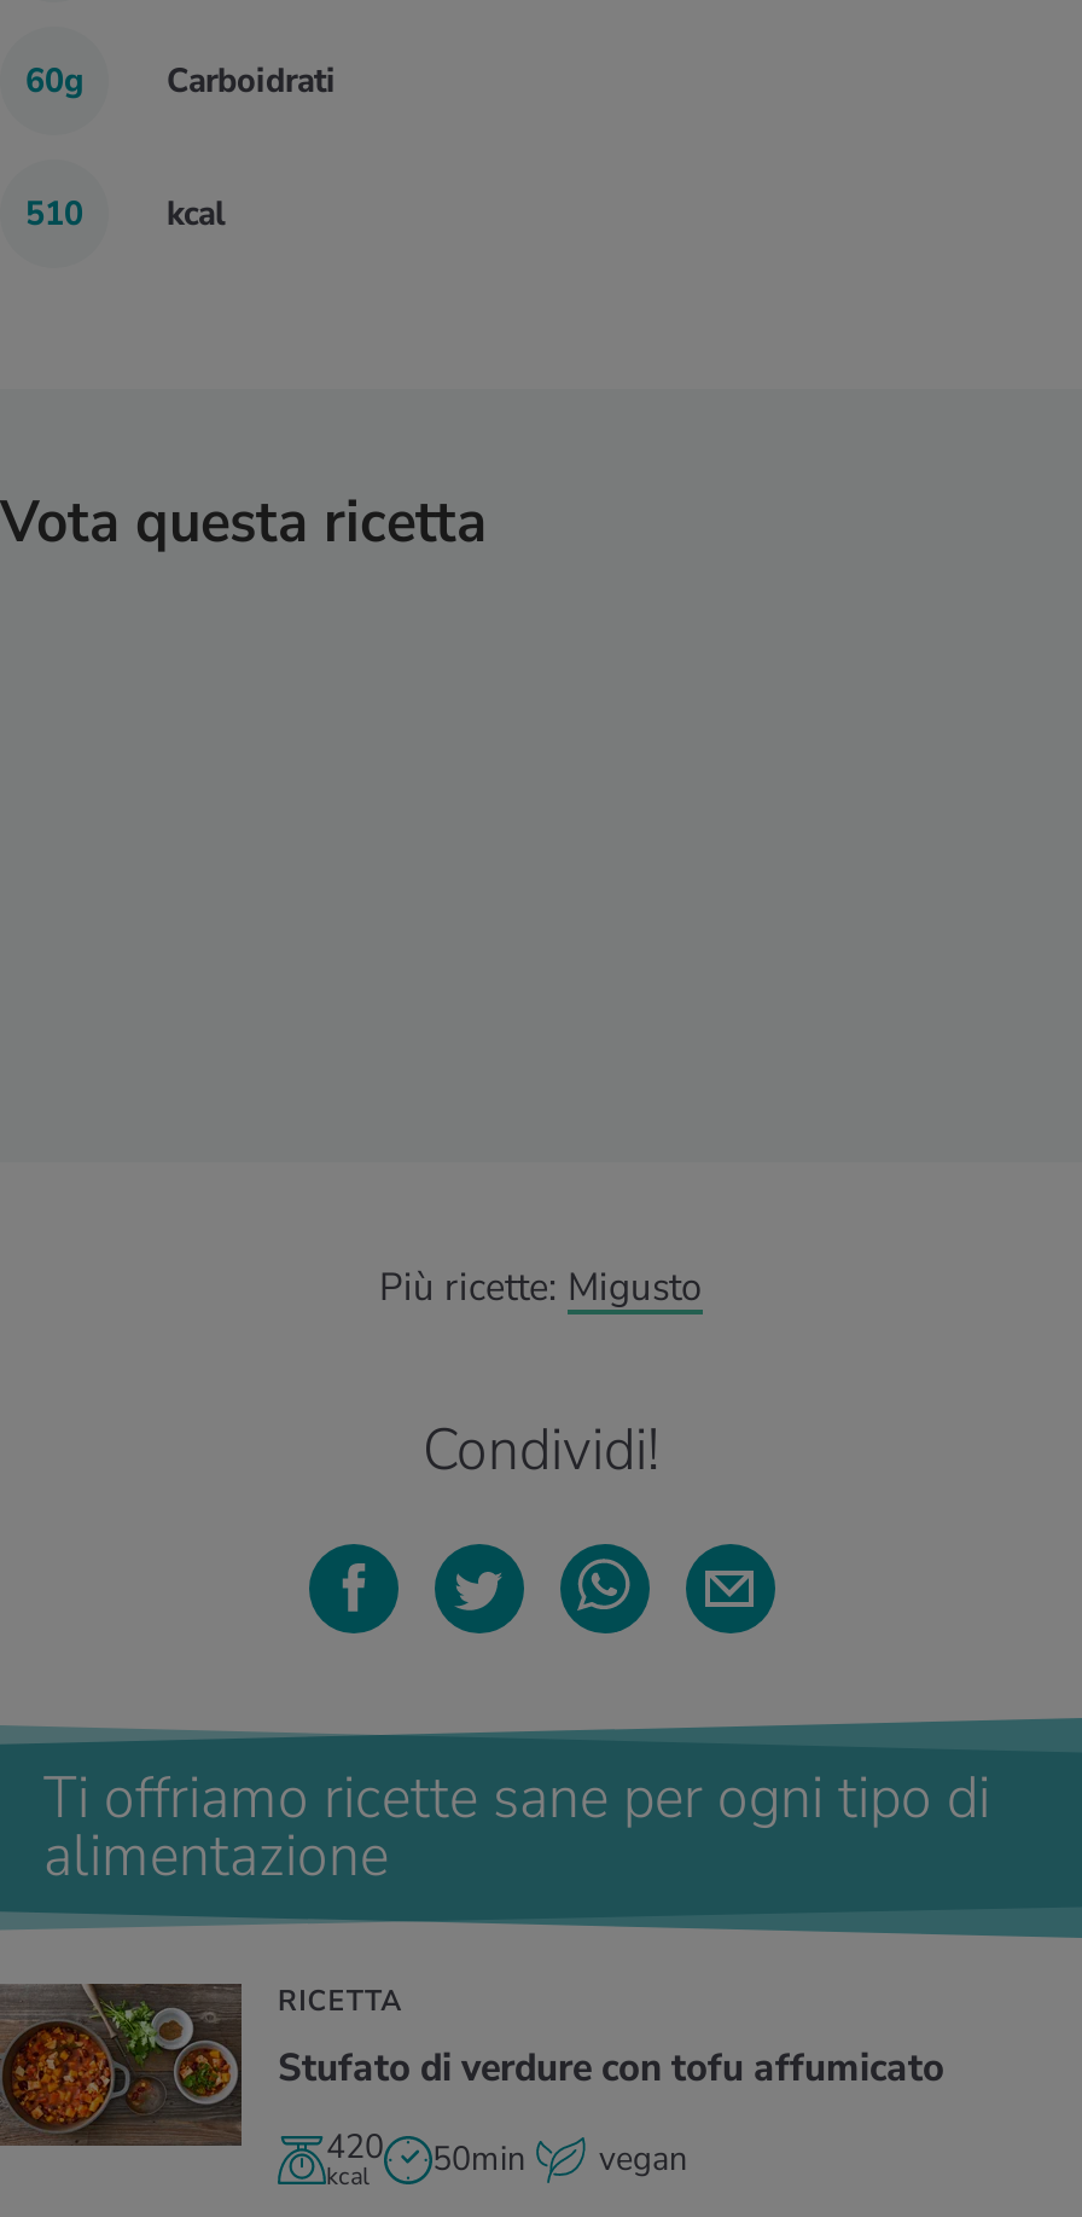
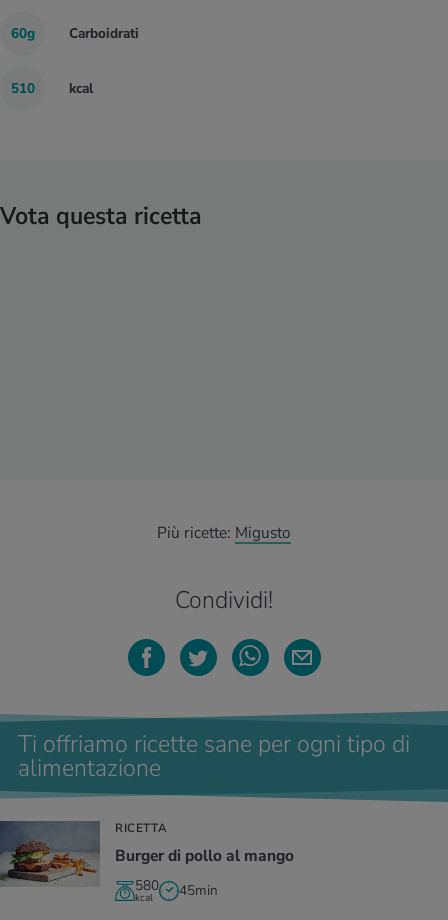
- [image]
- Stufato di verdure con tofu affumicato
- 420
+ [image]
+ Burger di pollo al mango
+ 580

- 50min
- vegan
+ 45min
